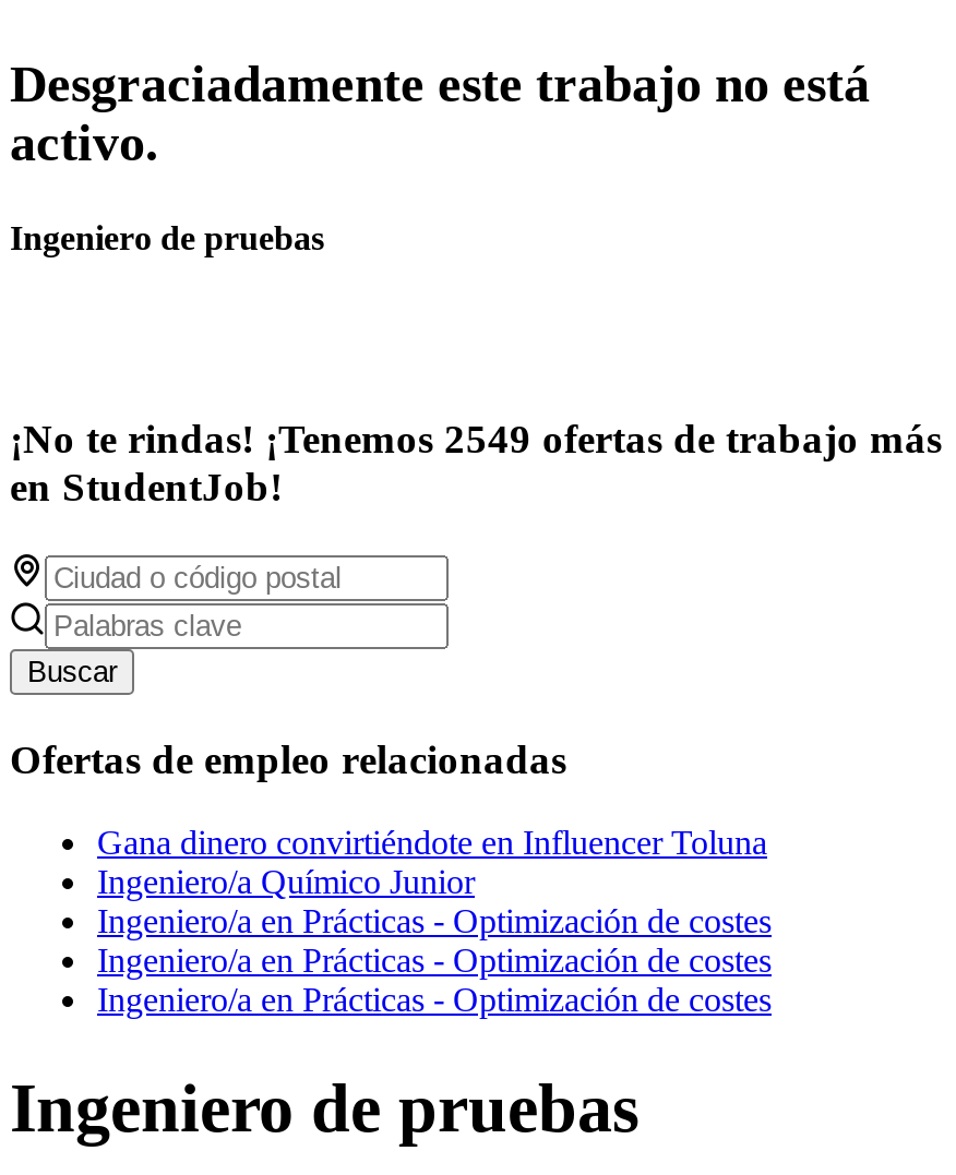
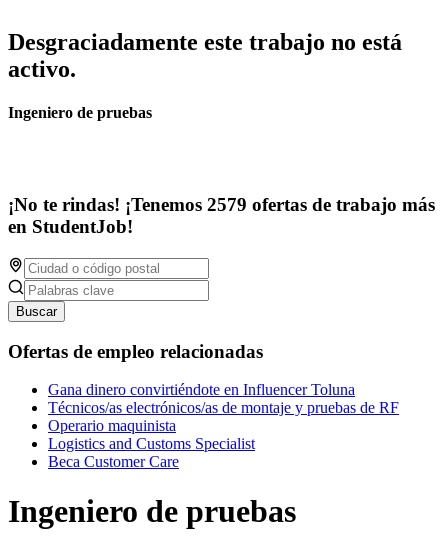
- ¡No te rindas! ¡Tenemos 2549 ofertas de trabajo más
+ ¡No te rindas! ¡Tenemos 2579 ofertas de trabajo más

- Ingeniero/a Químico Junior
- Ingeniero/a en Prácticas - Optimización de costes
- Ingeniero/a en Prácticas - Optimización de costes
- Ingeniero/a en Prácticas - Optimización de costes
+ Técnicos/as electrónicos/as de montaje y pruebas de RF
+ Operario maquinista
+ Logistics and Customs Specialist
+ Beca Customer Care
